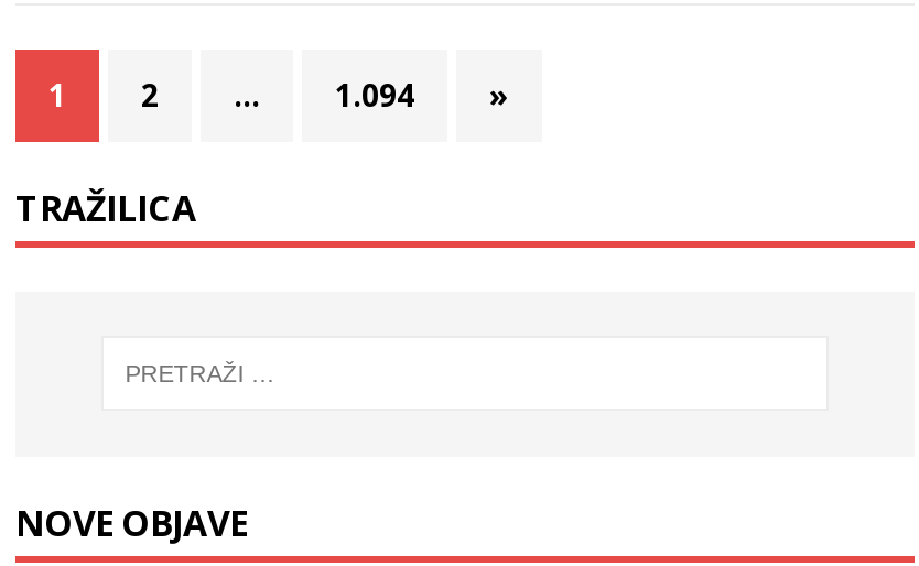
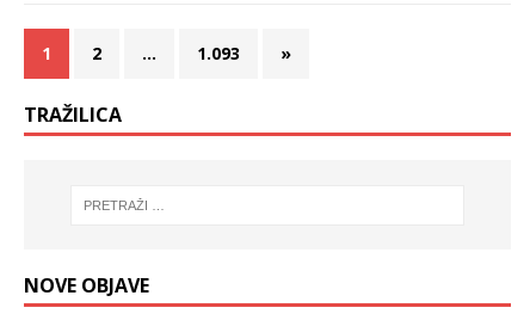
- 1.094
+ 1.093
